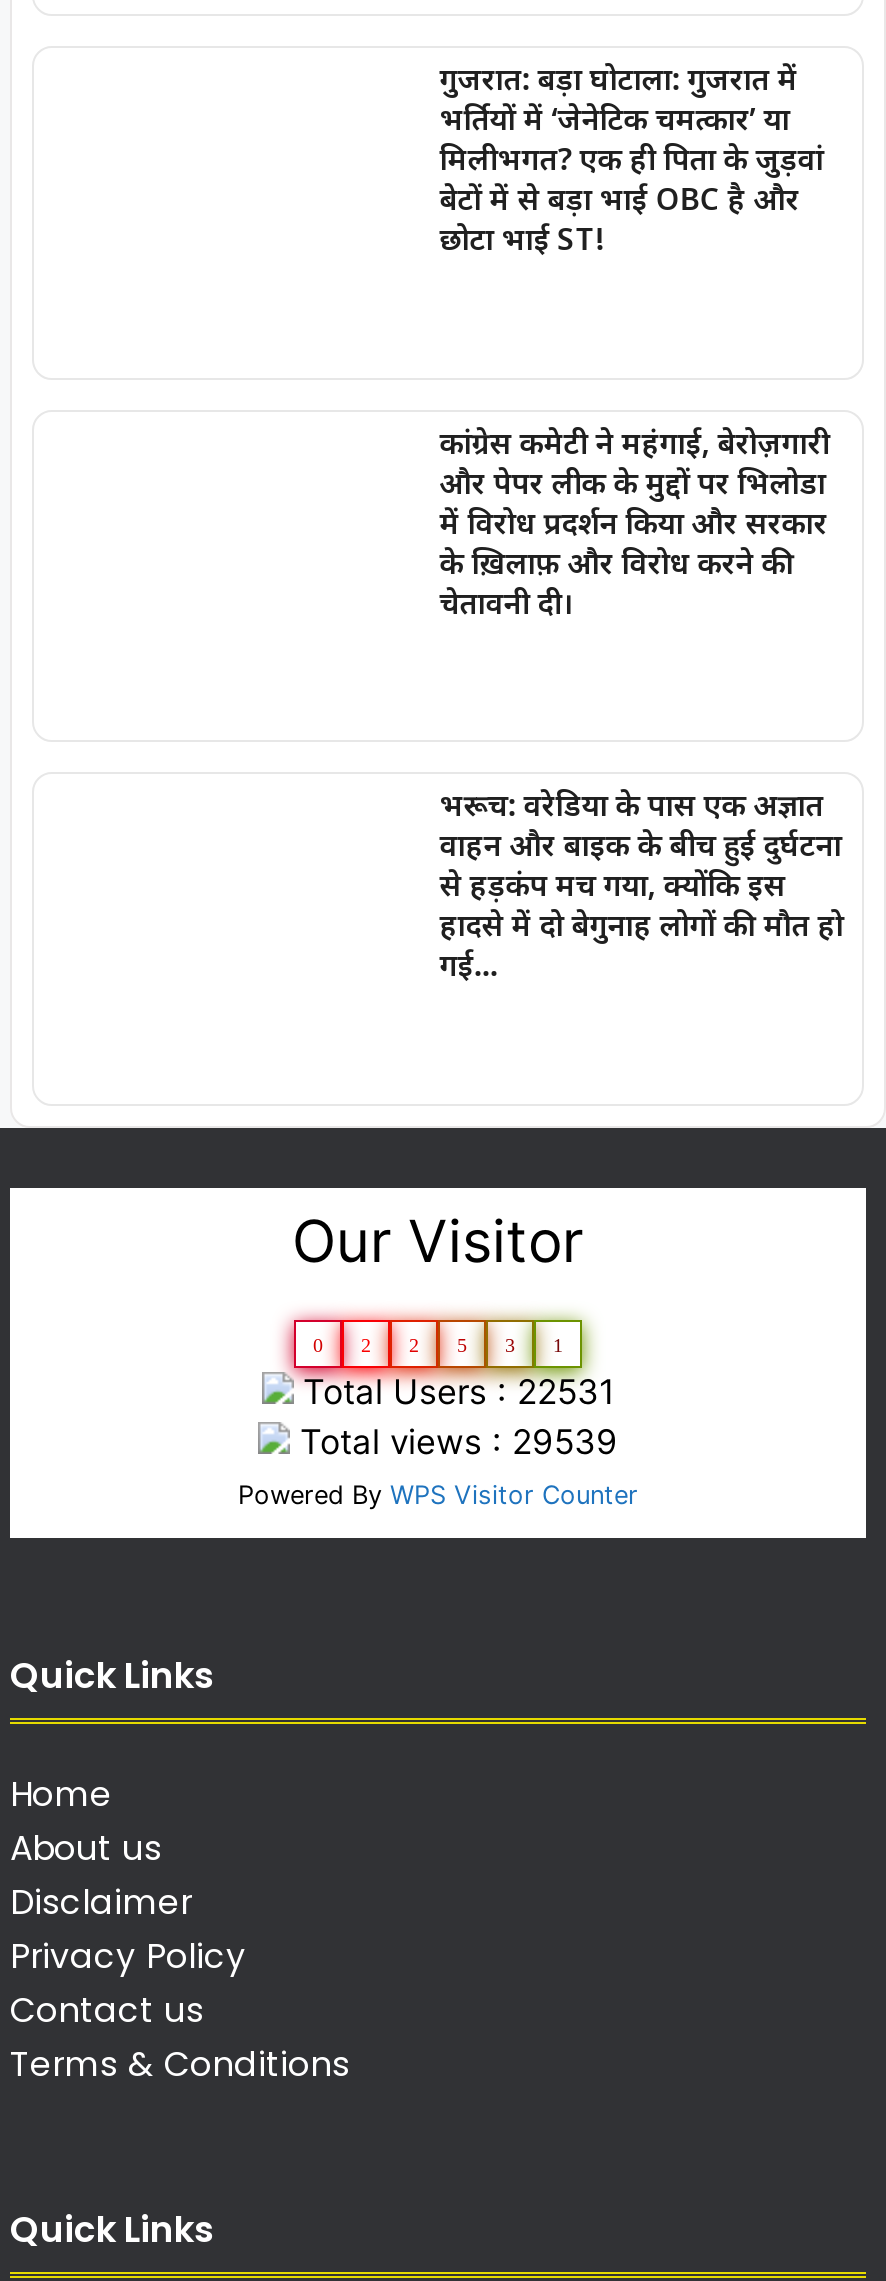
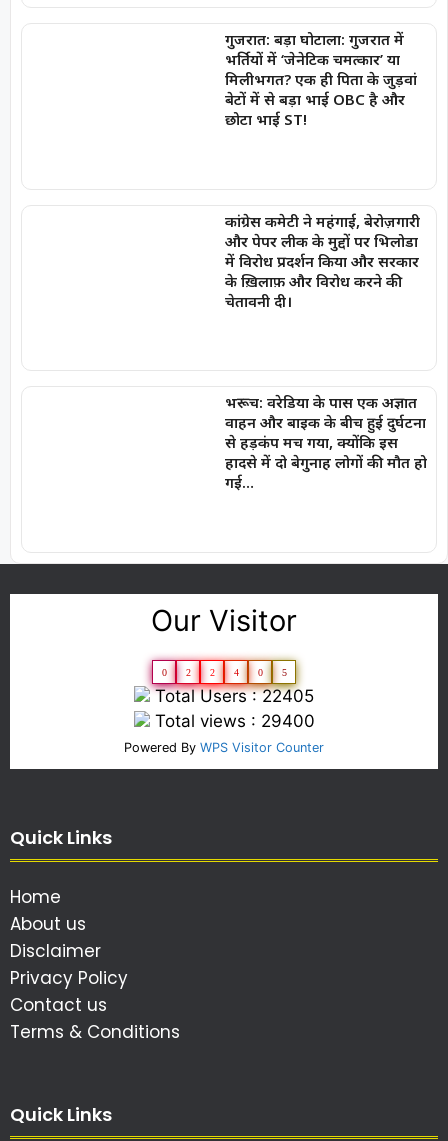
- 3
- 1
- Total Users : 22531
- Total views : 29539
+ Total Users : 22405
+ Total views : 29400

+ 4
+ 0
